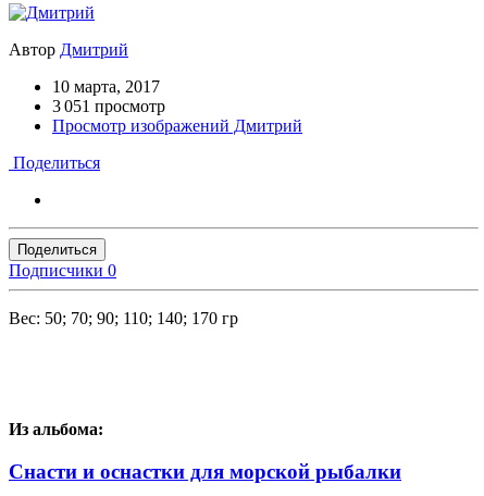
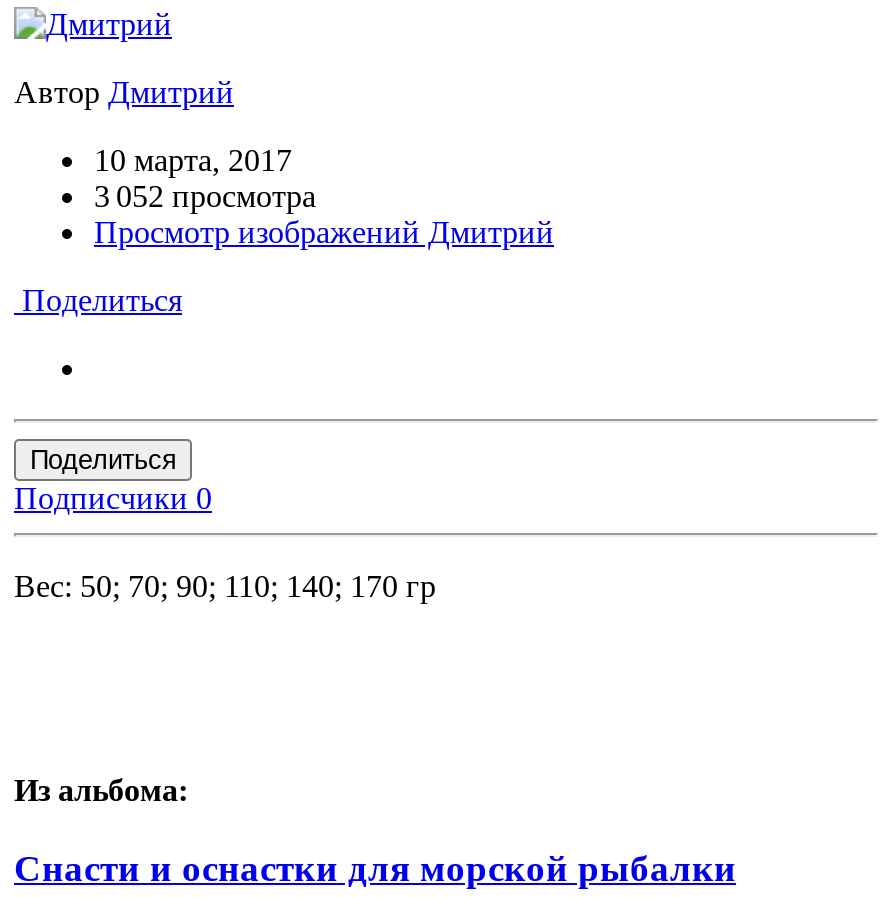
- 3 051 просмотр
+ 3 052 просмотра
